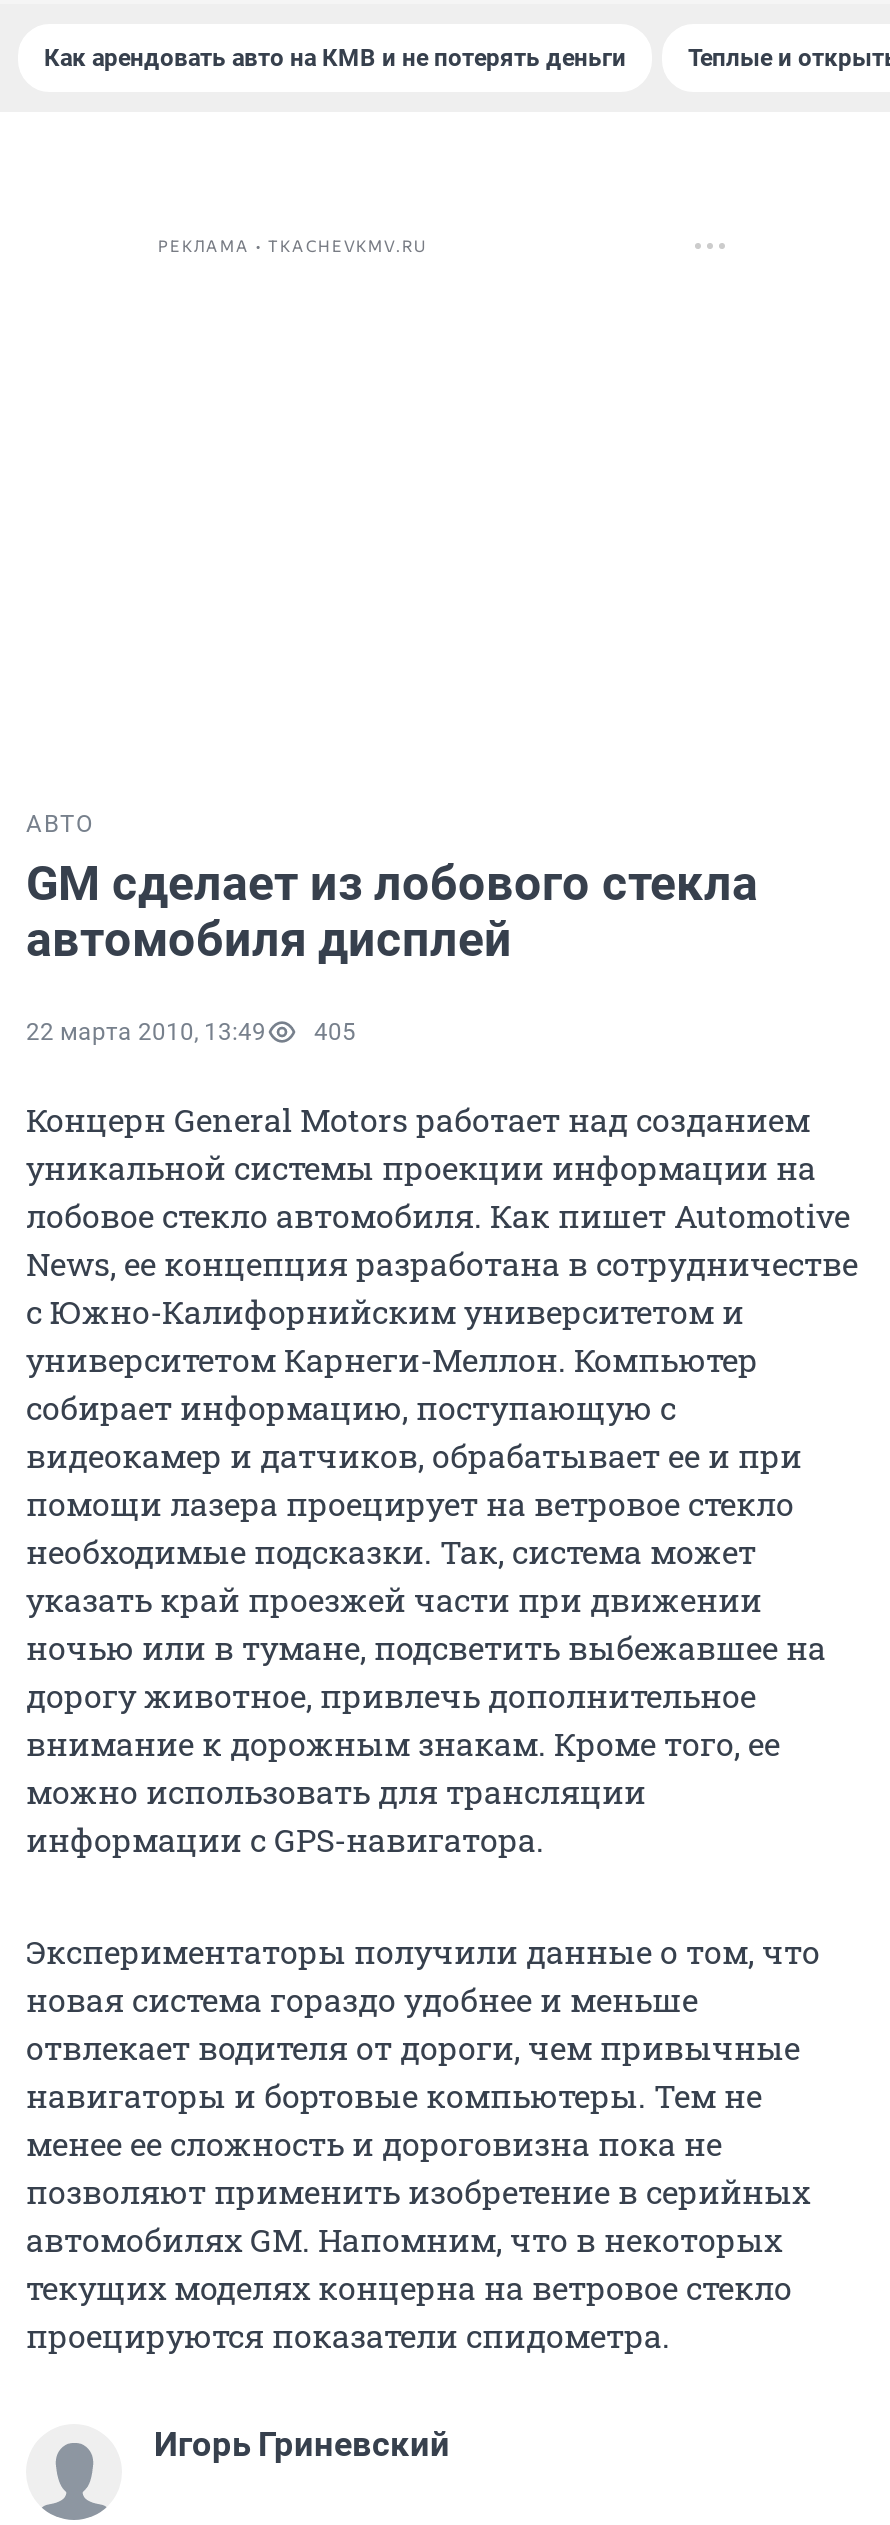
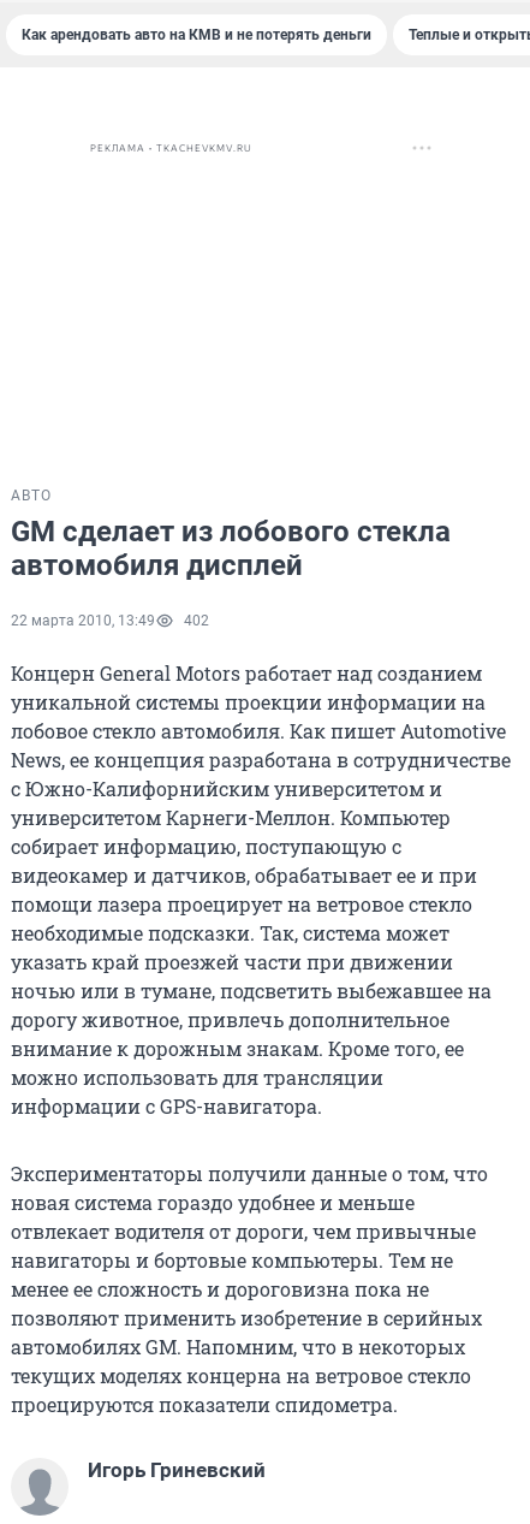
- 22 марта 2010, 13:49 405
+ 22 марта 2010, 13:49 402
